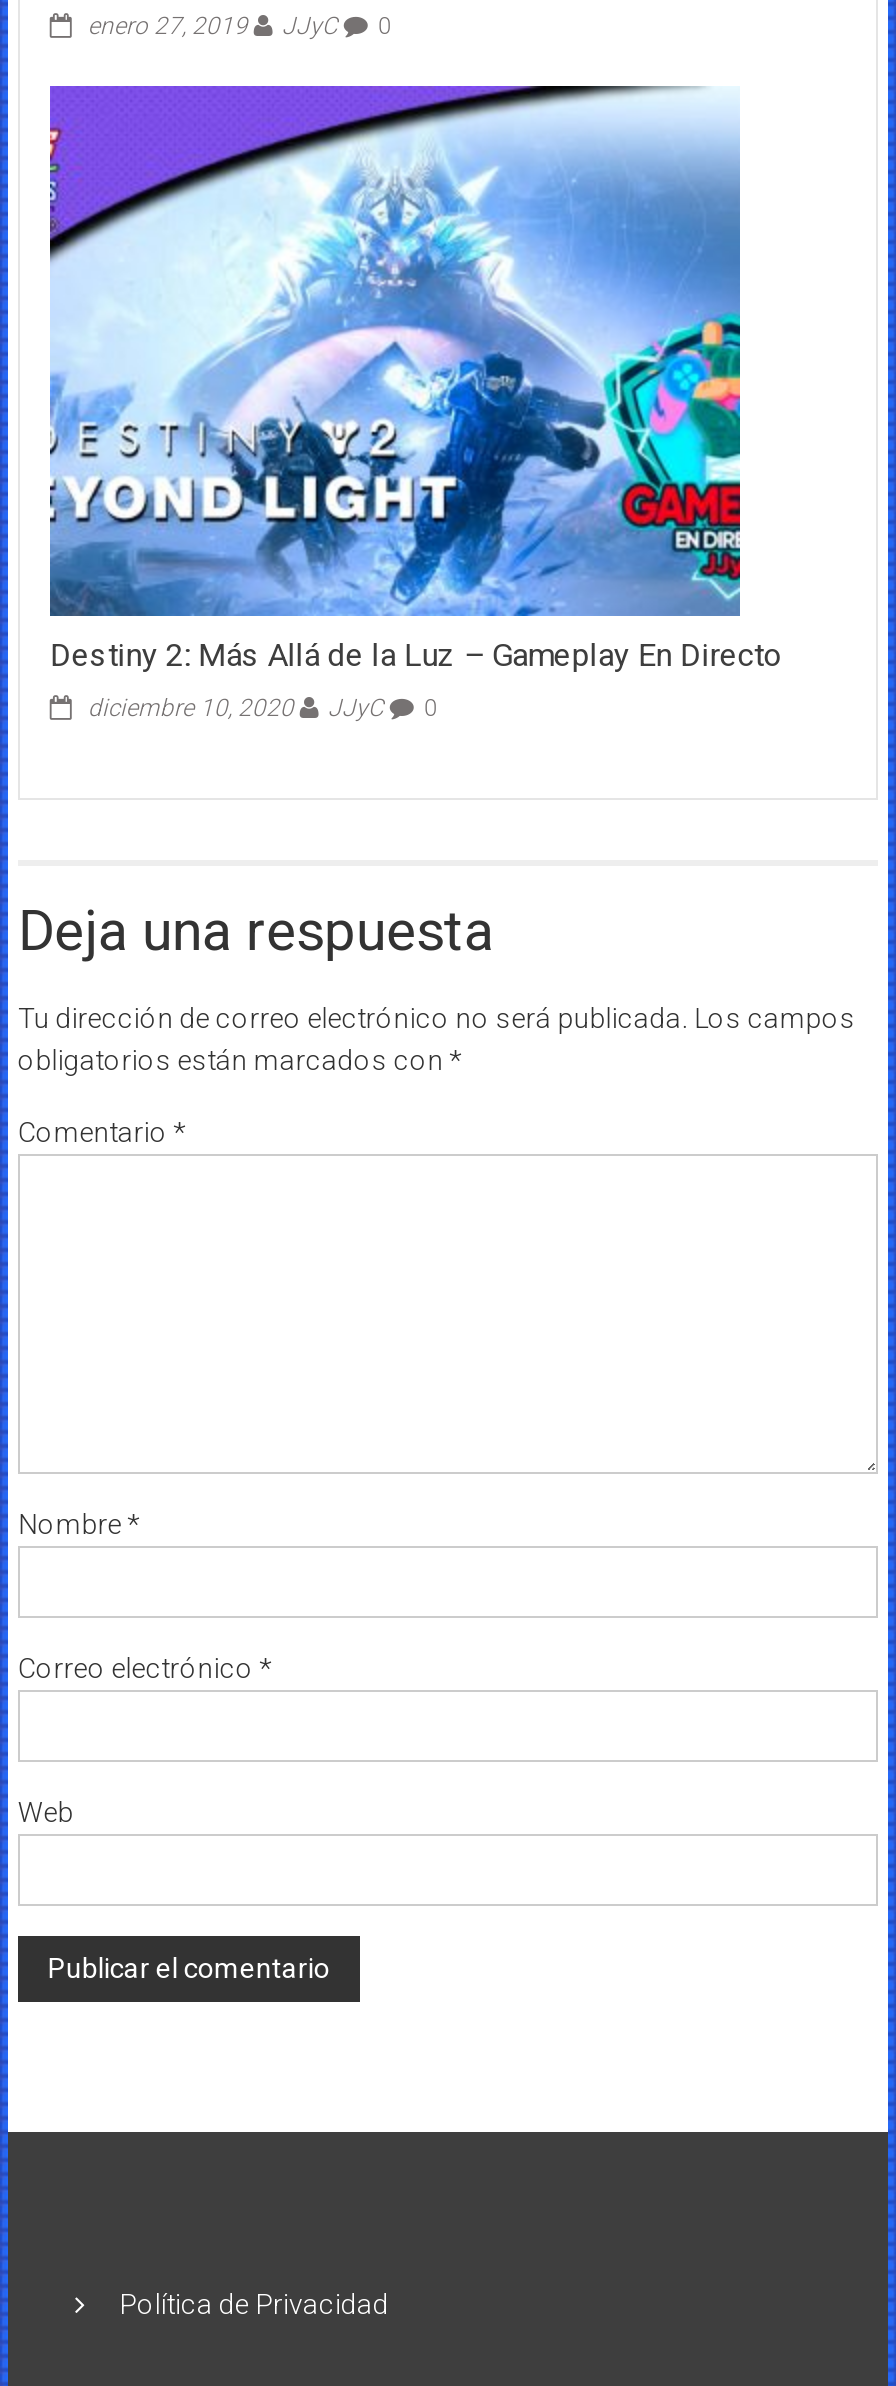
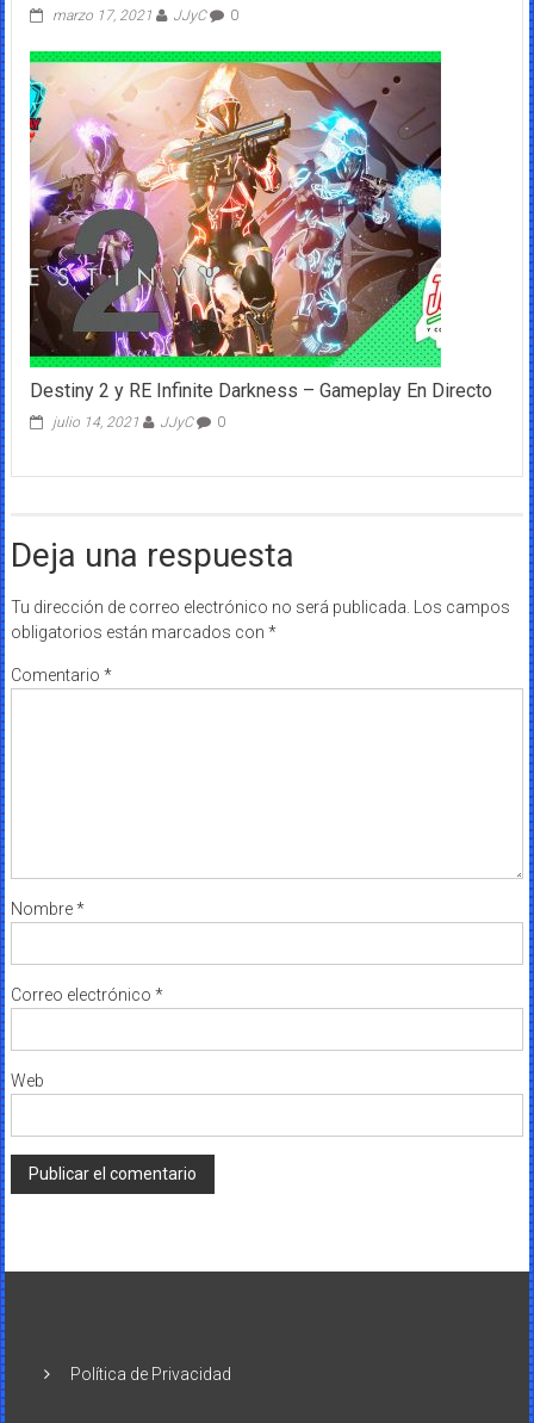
- enero 27, 2019 JJyC 0
+ marzo 17, 2021 JJyC 0

- [image]
- Destiny 2: Más Allá de la Luz – Gameplay En Directo
+ [image]
+ Destiny 2 y RE Infinite Darkness – Gameplay En Directo

- diciembre 10, 2020 JJyC 0
+ julio 14, 2021 JJyC 0
